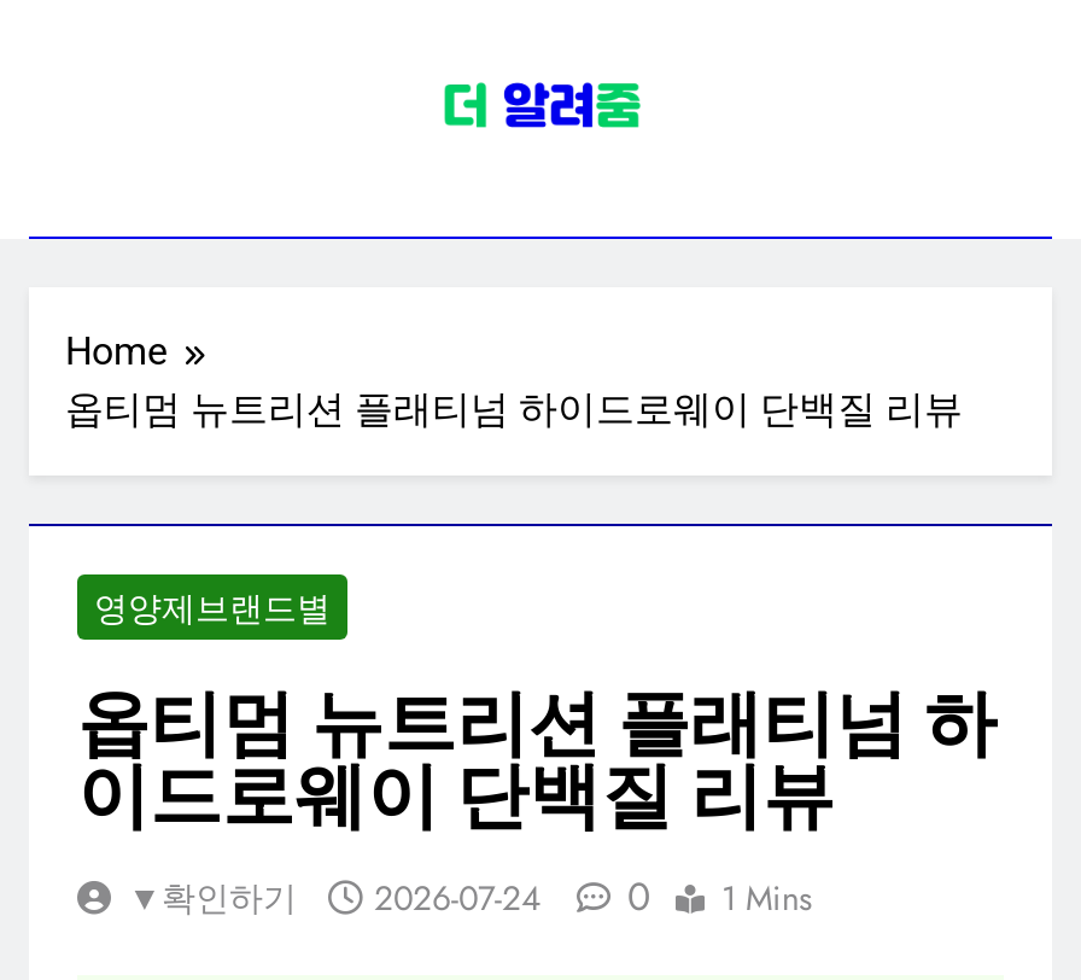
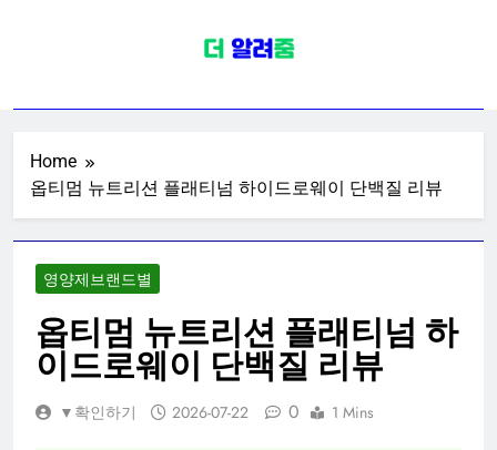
- 2026-07-24
+ 2026-07-22
